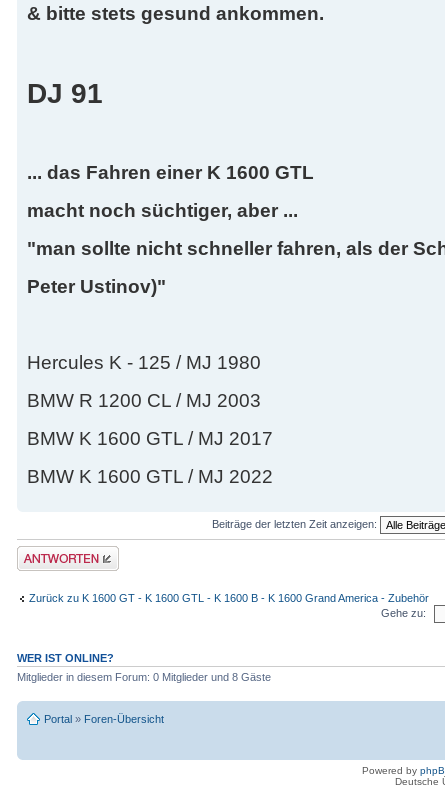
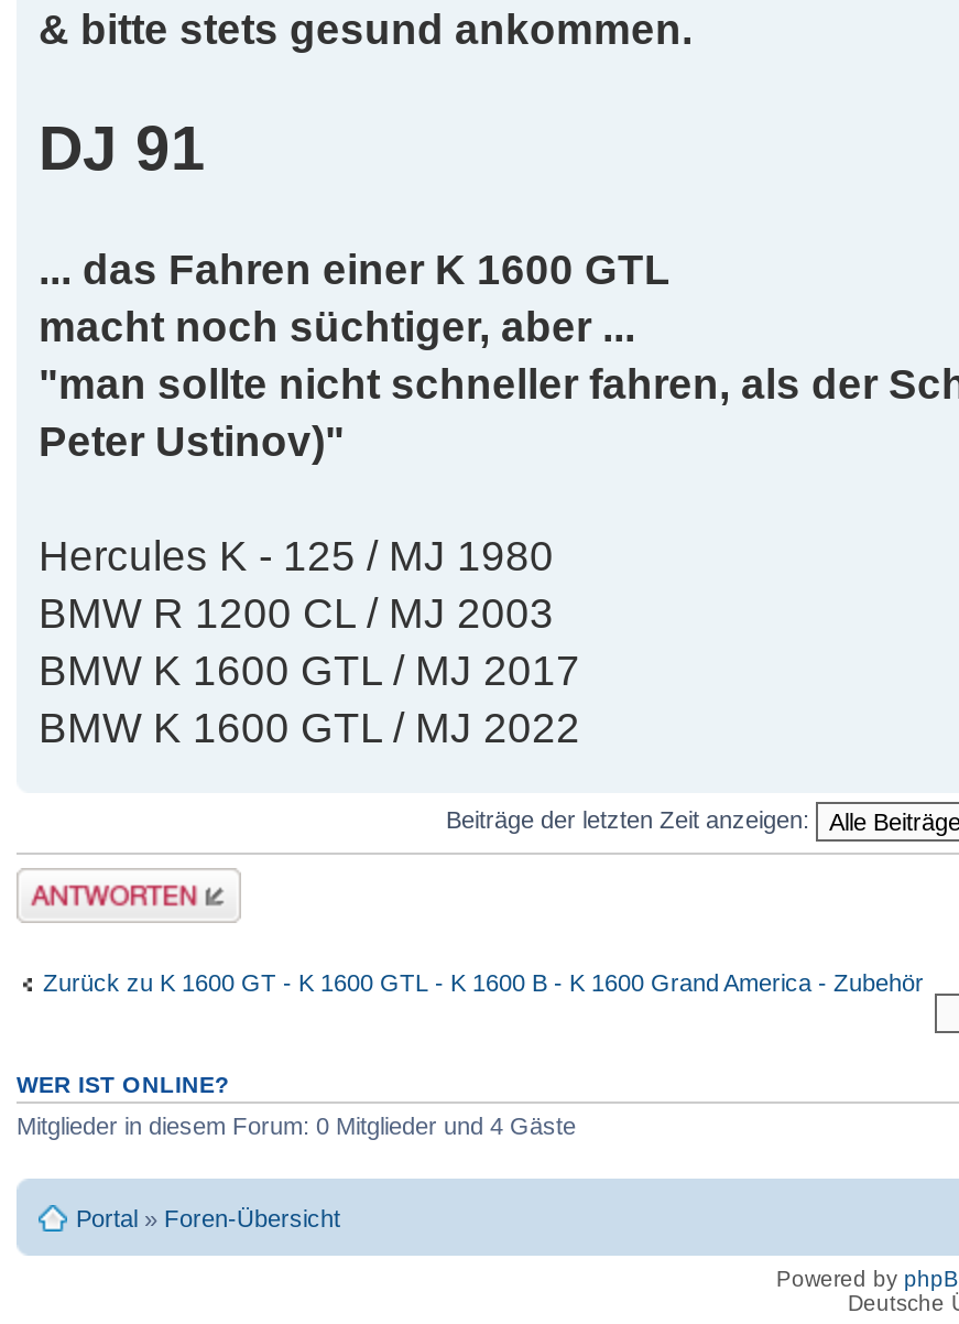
- Gehe zu:

- Mitglieder in diesem Forum: 0 Mitglieder und 8 Gäste
+ Mitglieder in diesem Forum: 0 Mitglieder und 4 Gäste
